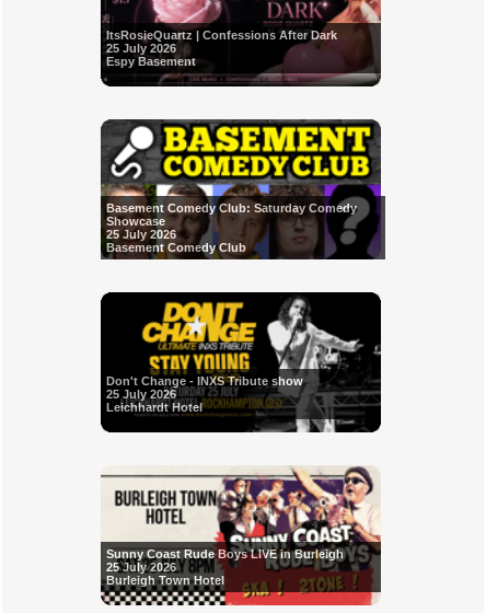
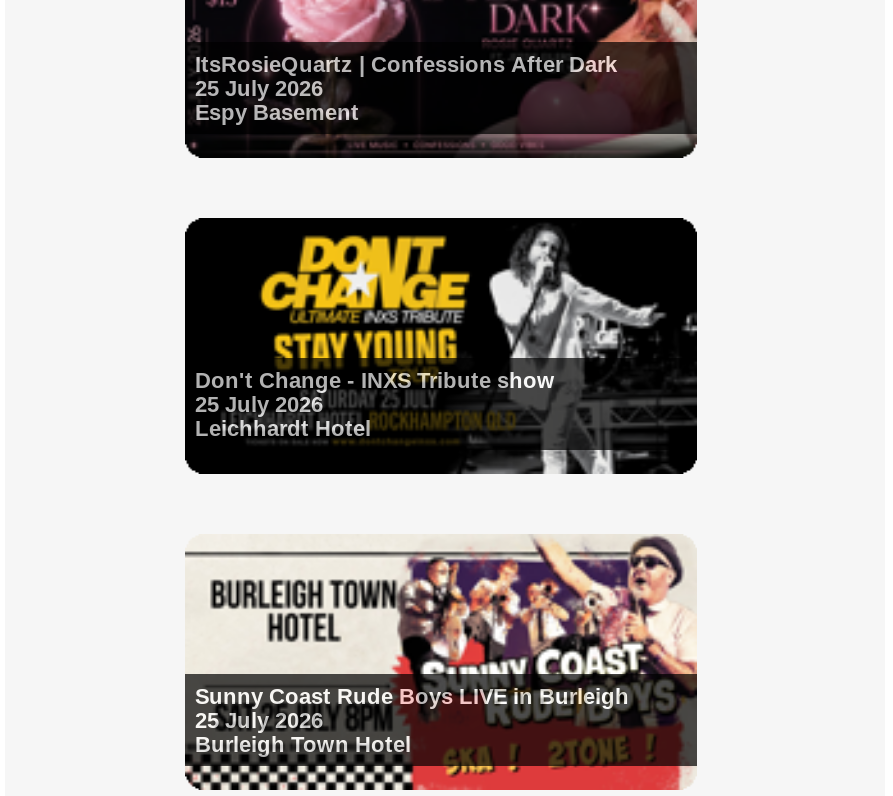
- [image]
- Basement Comedy Club: Saturday Comedy
- Showcase
- 25 July 2026
- Basement Comedy Club
